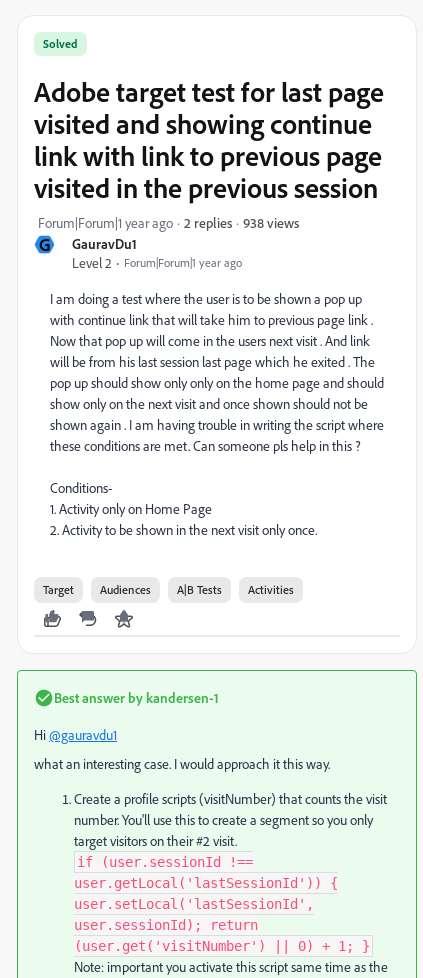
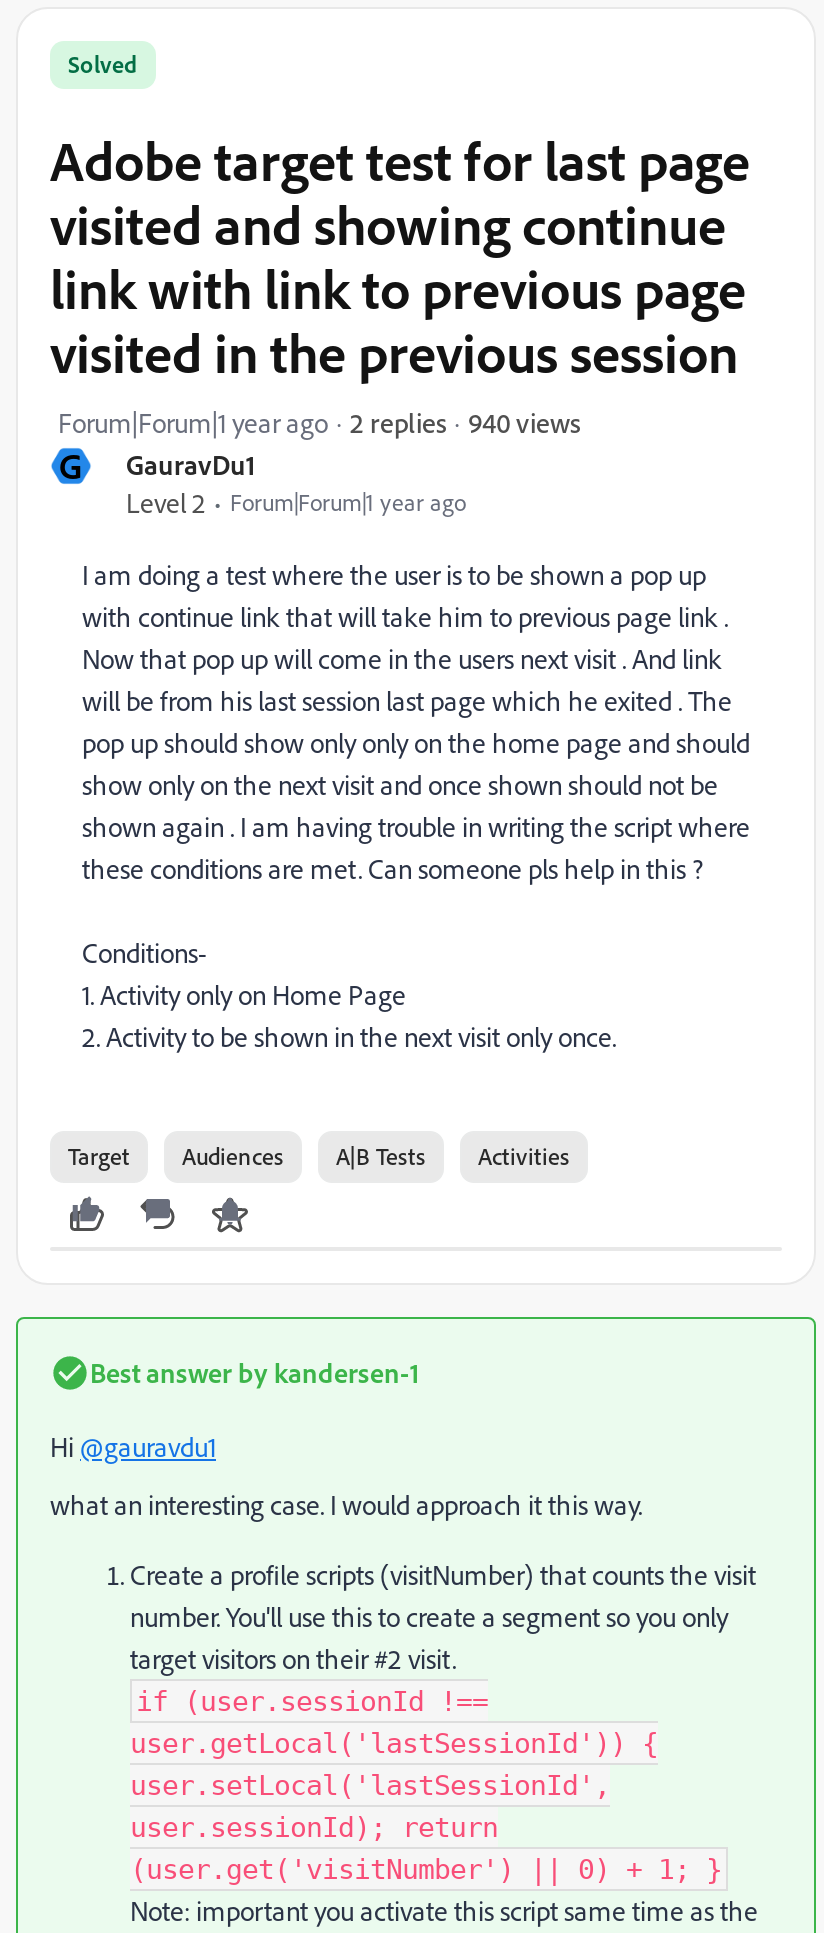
- 938 views
+ 940 views
